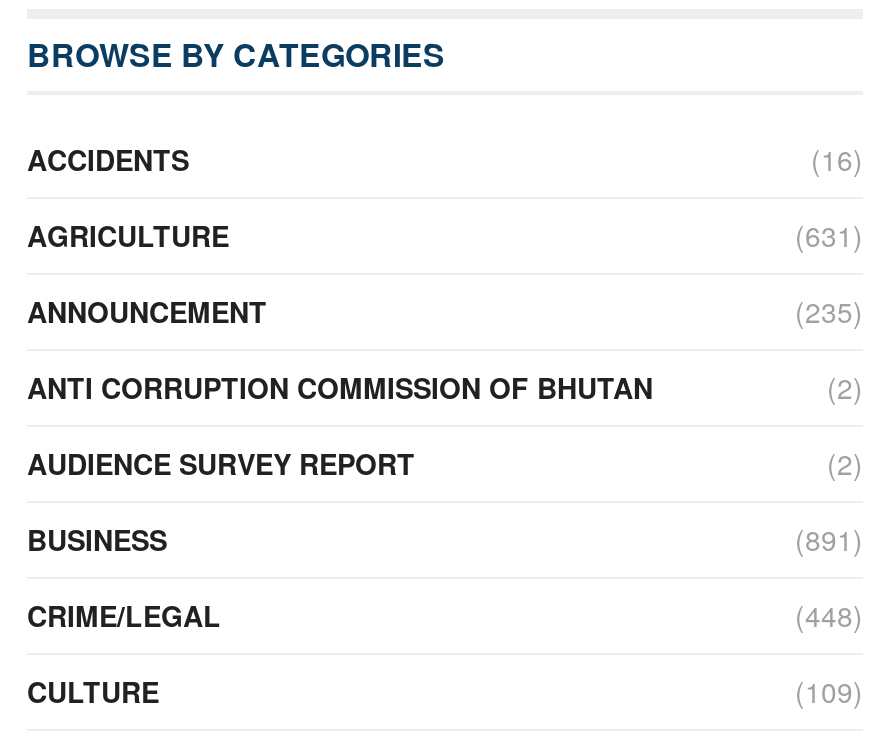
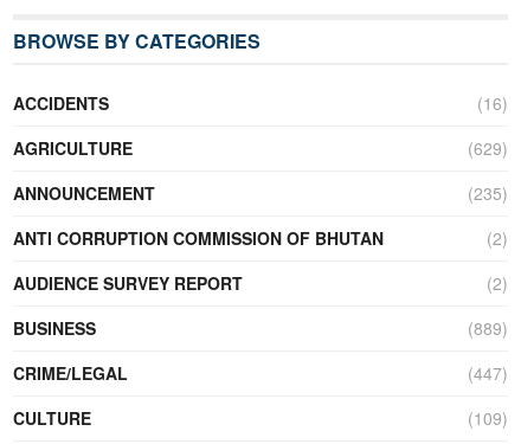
- (631)
+ (629)

- (891)
+ (889)

- (448)
+ (447)
